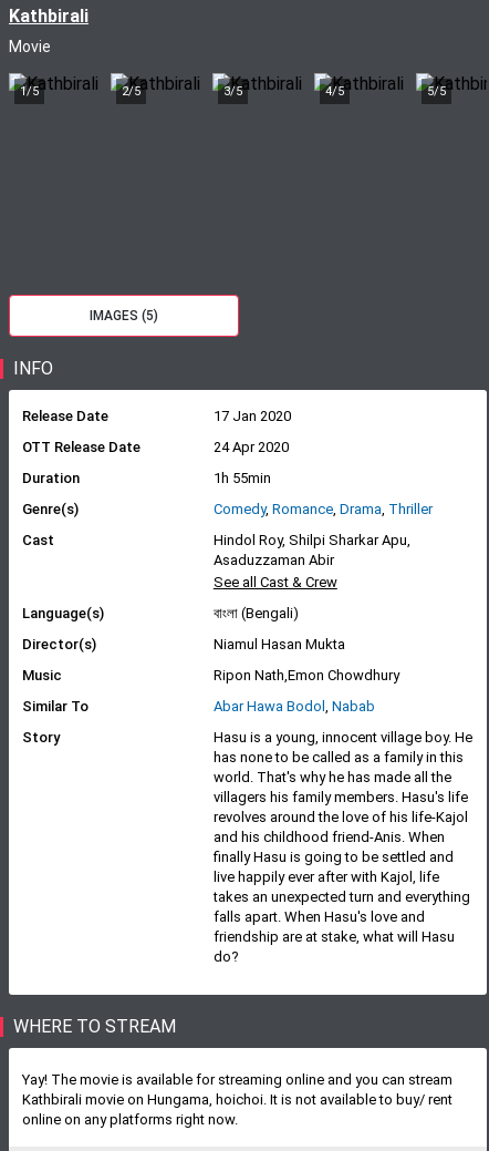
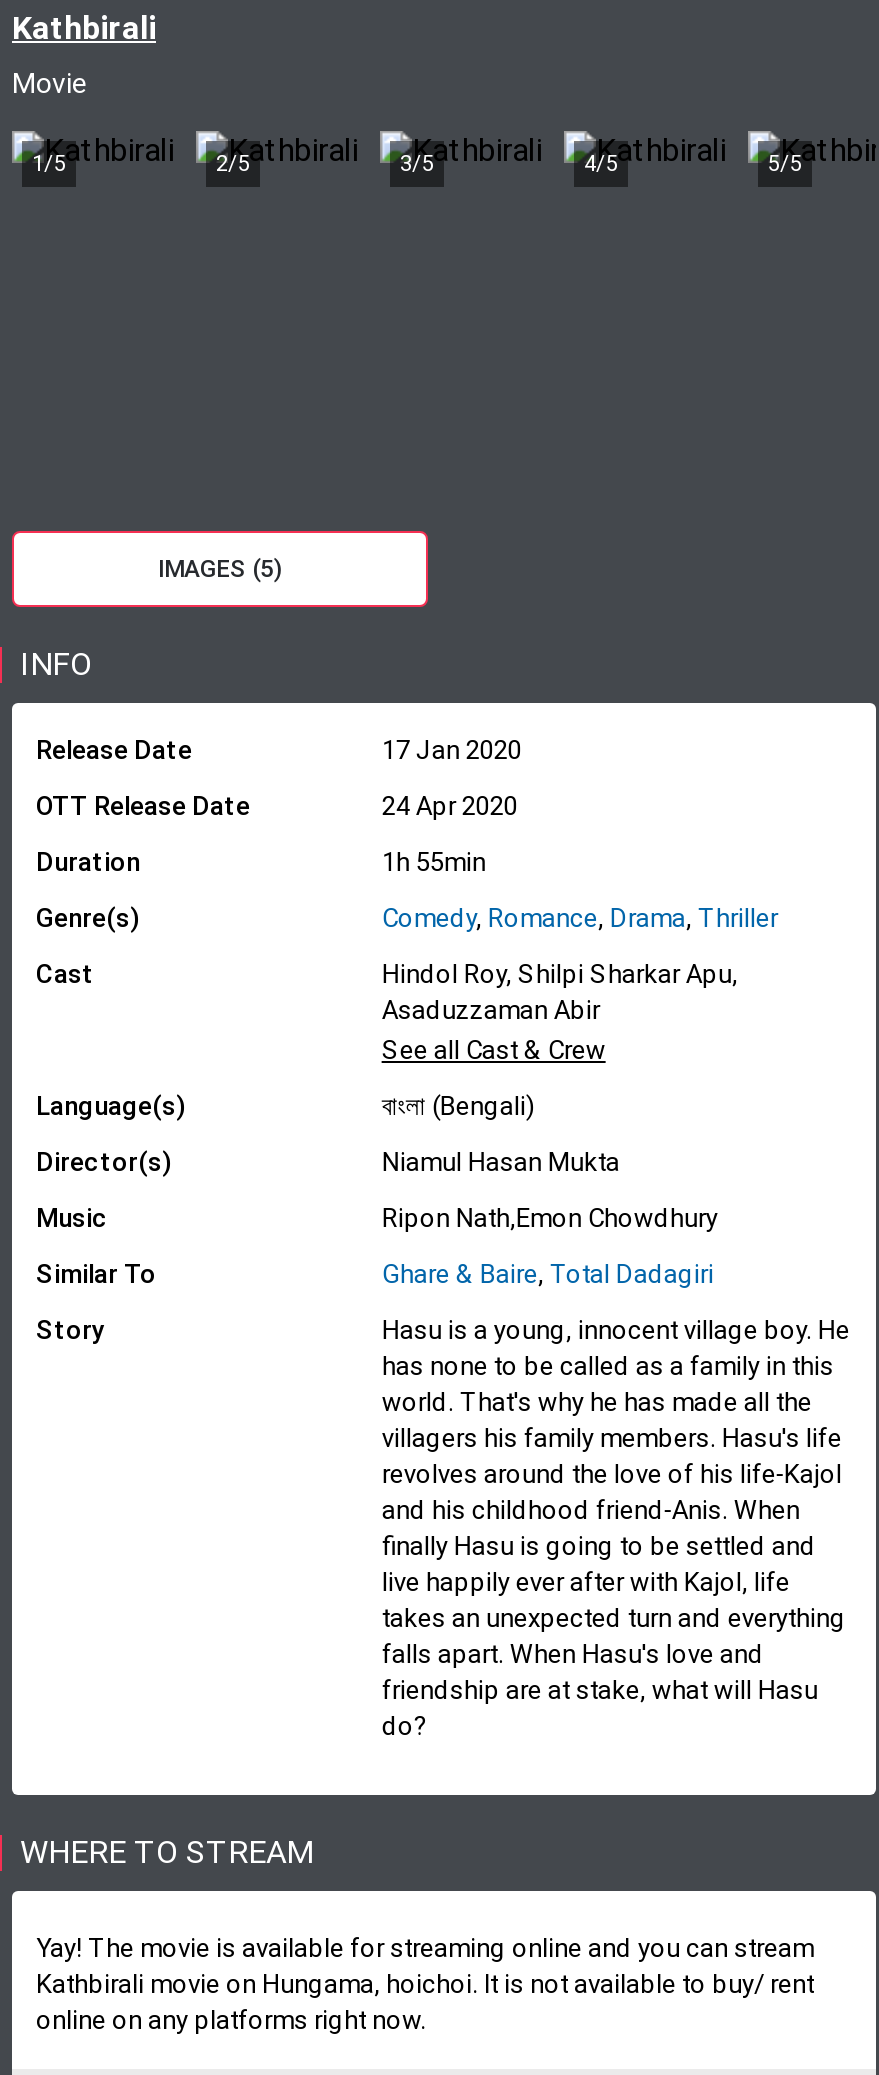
- Abar Hawa Bodol, Nabab
+ Ghare & Baire, Total Dadagiri
